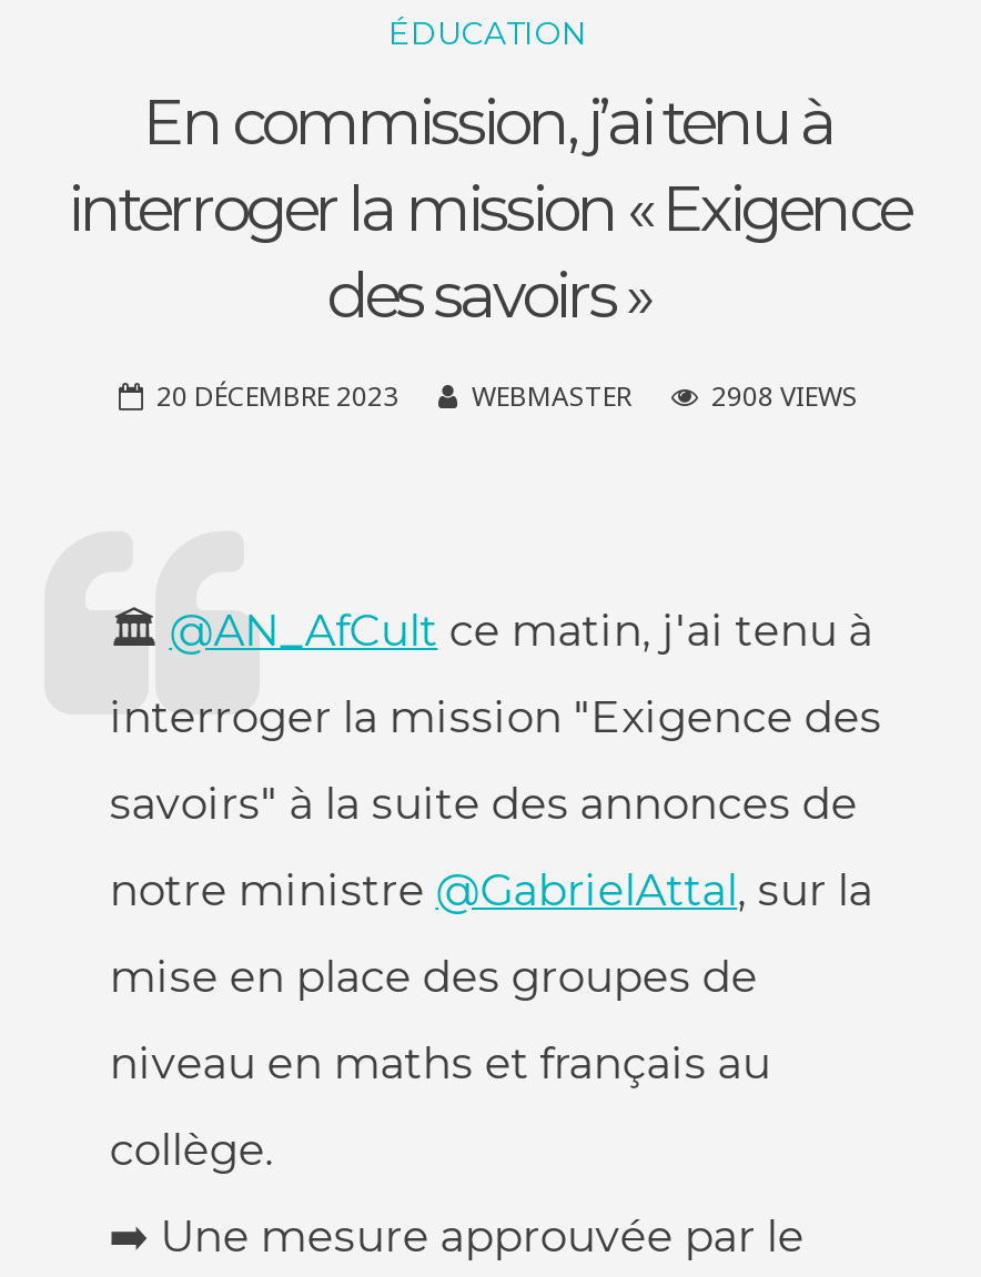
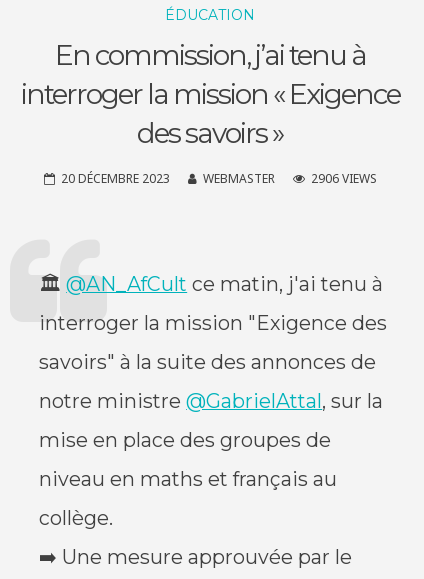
- 2908 VIEWS
+ 2906 VIEWS
